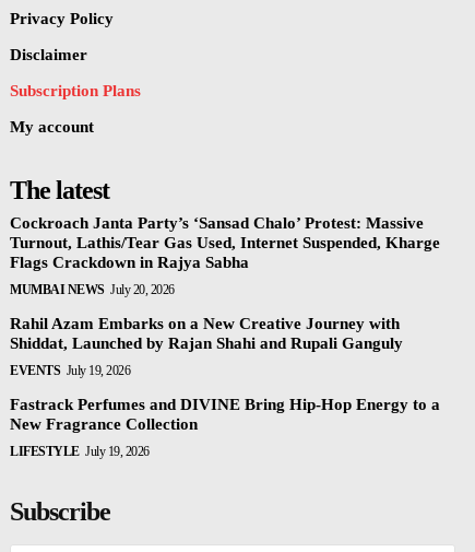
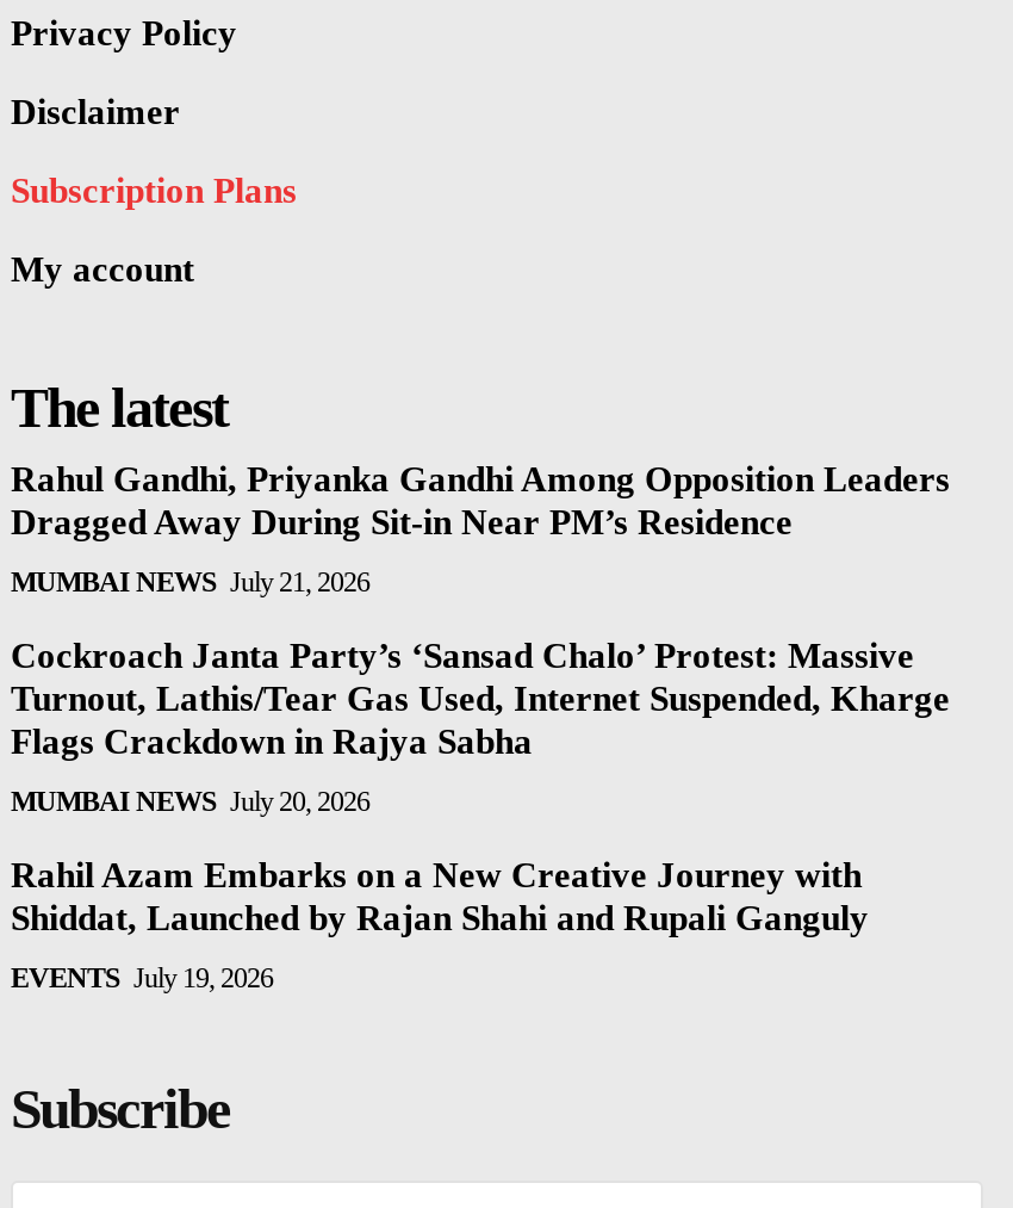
+ Rahul Gandhi, Priyanka Gandhi Among Opposition Leaders
+ Dragged Away During Sit-in Near PM’s Residence
+ MUMBAI NEWS July 21, 2026

moved down: Cockroach Janta Party’s ‘Sansad Chalo’ Protest: Massive | Turnout, Lathis/Tear Gas Used, Internet Suspended, Kharge | Flags Crackdown in Rajya Sabha | MUMBAI NEWS July 20, 2026 | Rahil Azam Embarks on a New Creative Journey with | Shiddat, Launched by Rajan Shahi and Rupali Ganguly | EVENTS July 19, 2026

- Fastrack Perfumes and DIVINE Bring Hip-Hop Energy to a
- New Fragrance Collection
- LIFESTYLE July 19, 2026
